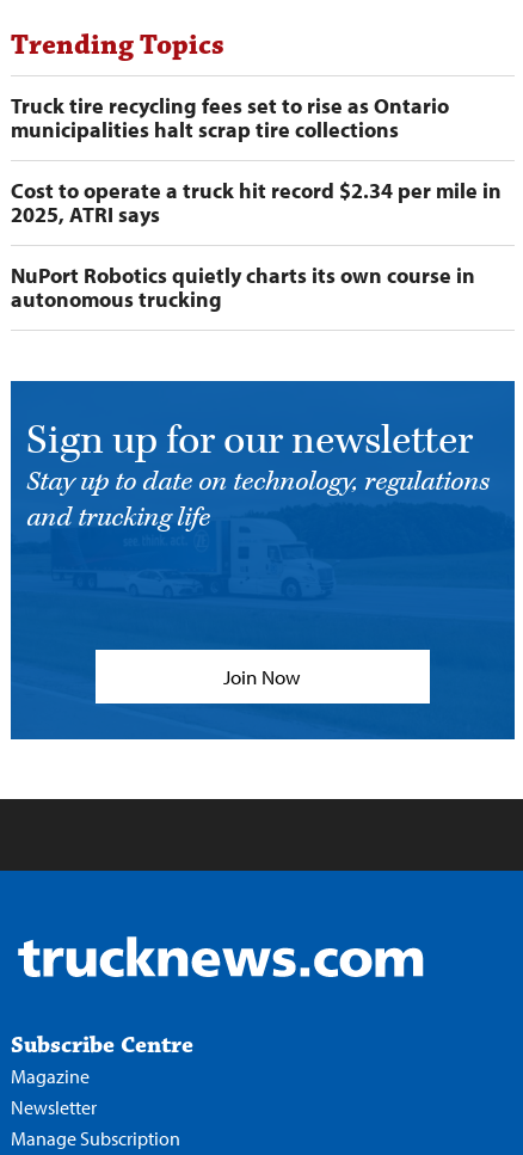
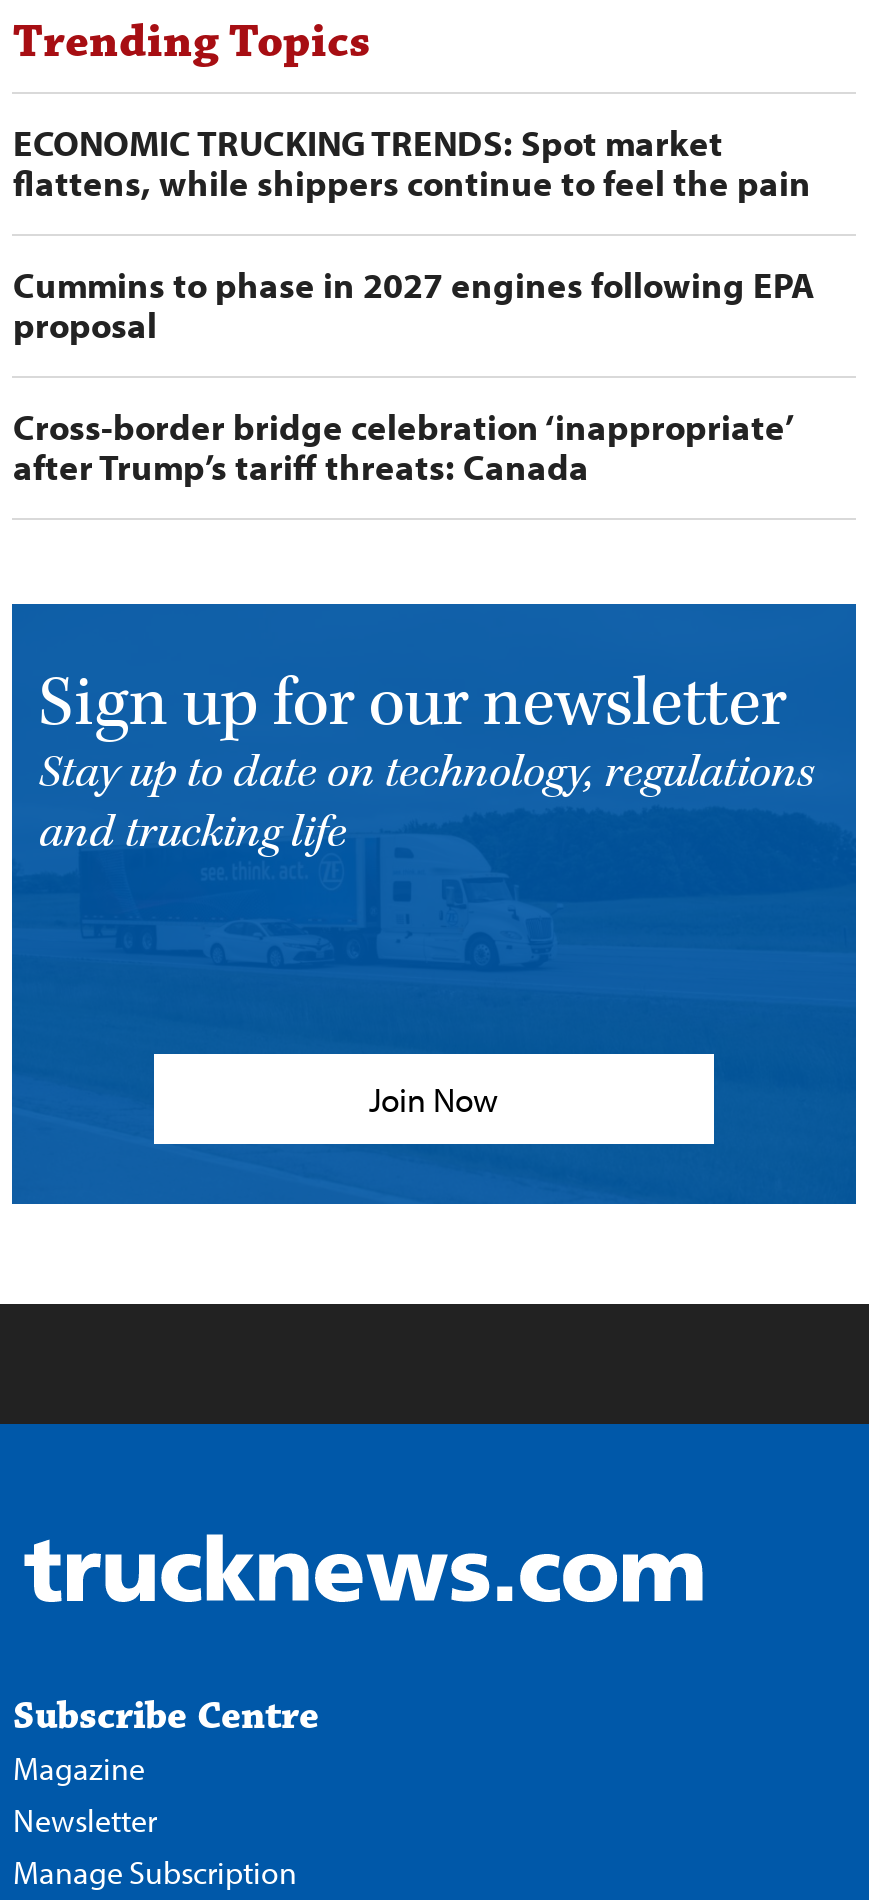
- Truck tire recycling fees set to rise as Ontario
- municipalities halt scrap tire collections
+ ECONOMIC TRUCKING TRENDS: Spot market
+ flattens, while shippers continue to feel the pain

- Cost to operate a truck hit record $2.34 per mile in
- 2025, ATRI says
+ Cummins to phase in 2027 engines following EPA
+ proposal

- NuPort Robotics quietly charts its own course in
- autonomous trucking
+ Cross-border bridge celebration ‘inappropriate’
+ after Trump’s tariff threats: Canada
